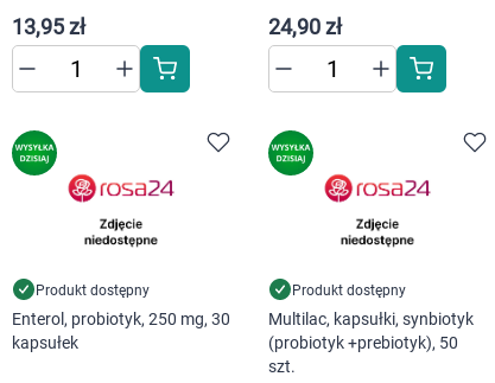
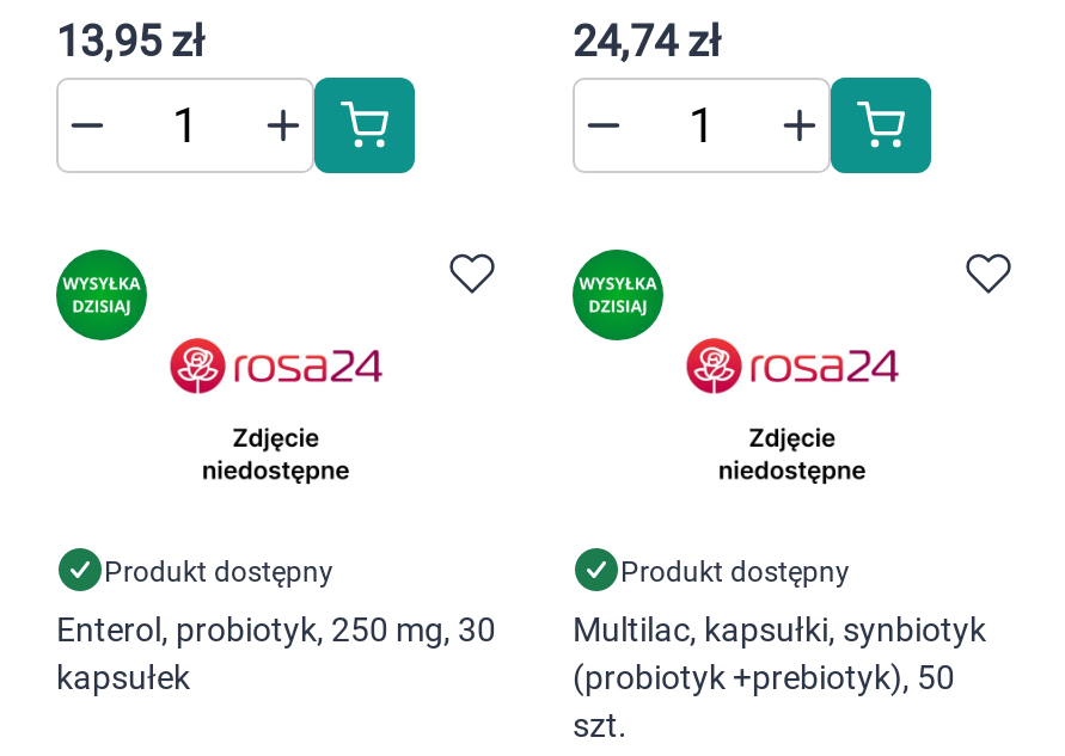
- 24,90 zł
+ 24,74 zł
